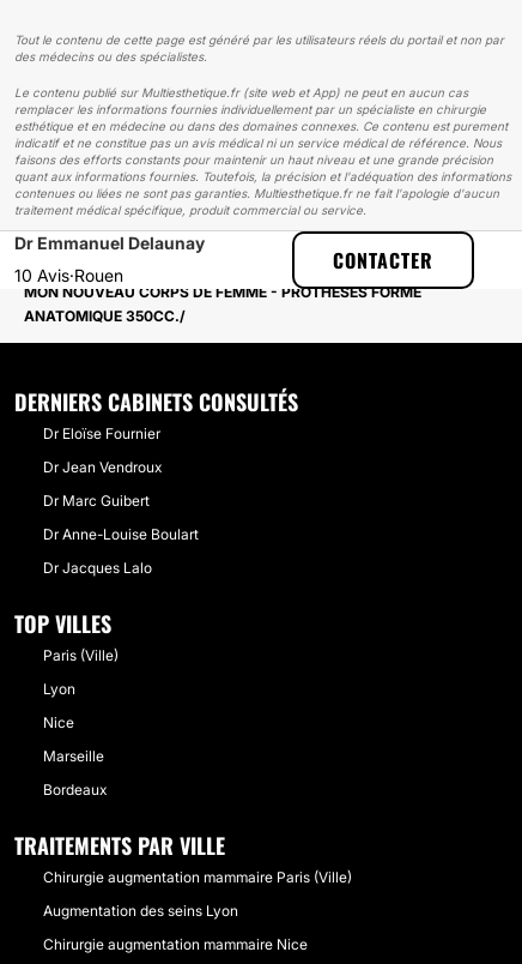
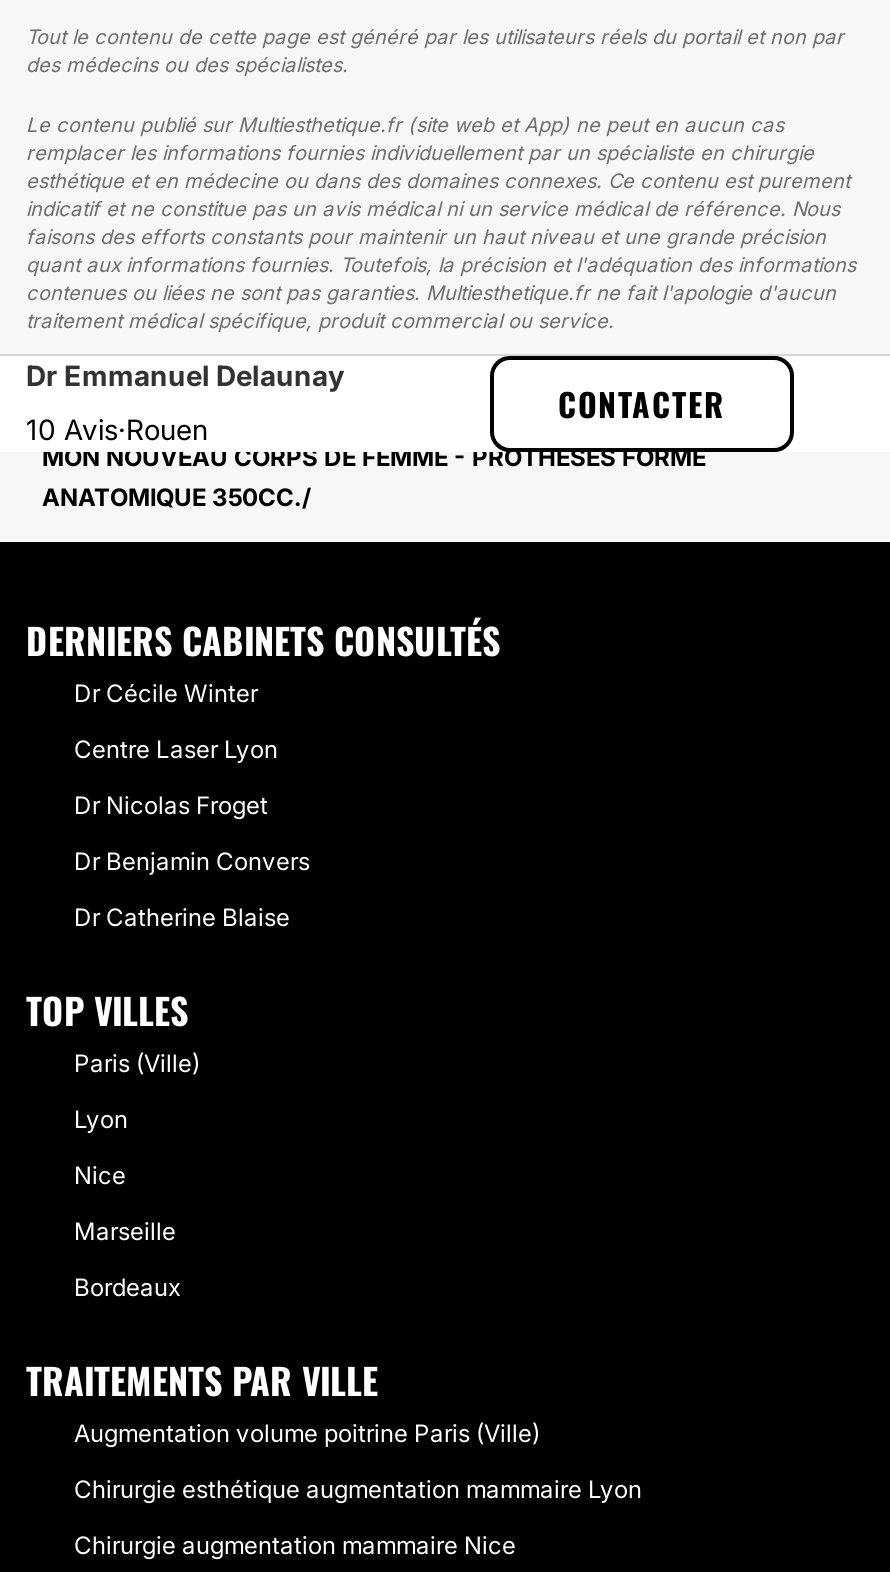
- Dr Eloïse Fournier
+ Dr Cécile Winter

- Dr Jean Vendroux
+ Centre Laser Lyon

- Dr Marc Guibert
+ Dr Nicolas Froget

- Dr Anne-Louise Boulart
+ Dr Benjamin Convers

- Dr Jacques Lalo
+ Dr Catherine Blaise

- Chirurgie augmentation mammaire Paris (Ville)
+ Augmentation volume poitrine Paris (Ville)

- Augmentation des seins Lyon
+ Chirurgie esthétique augmentation mammaire Lyon
